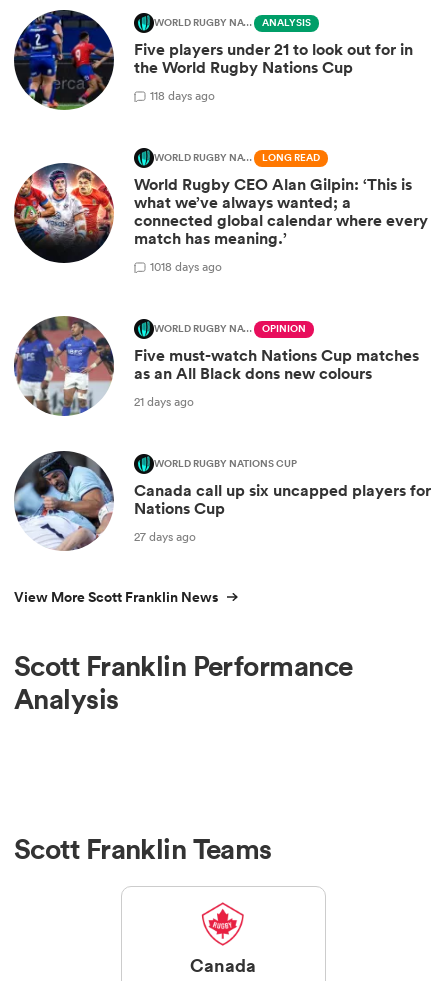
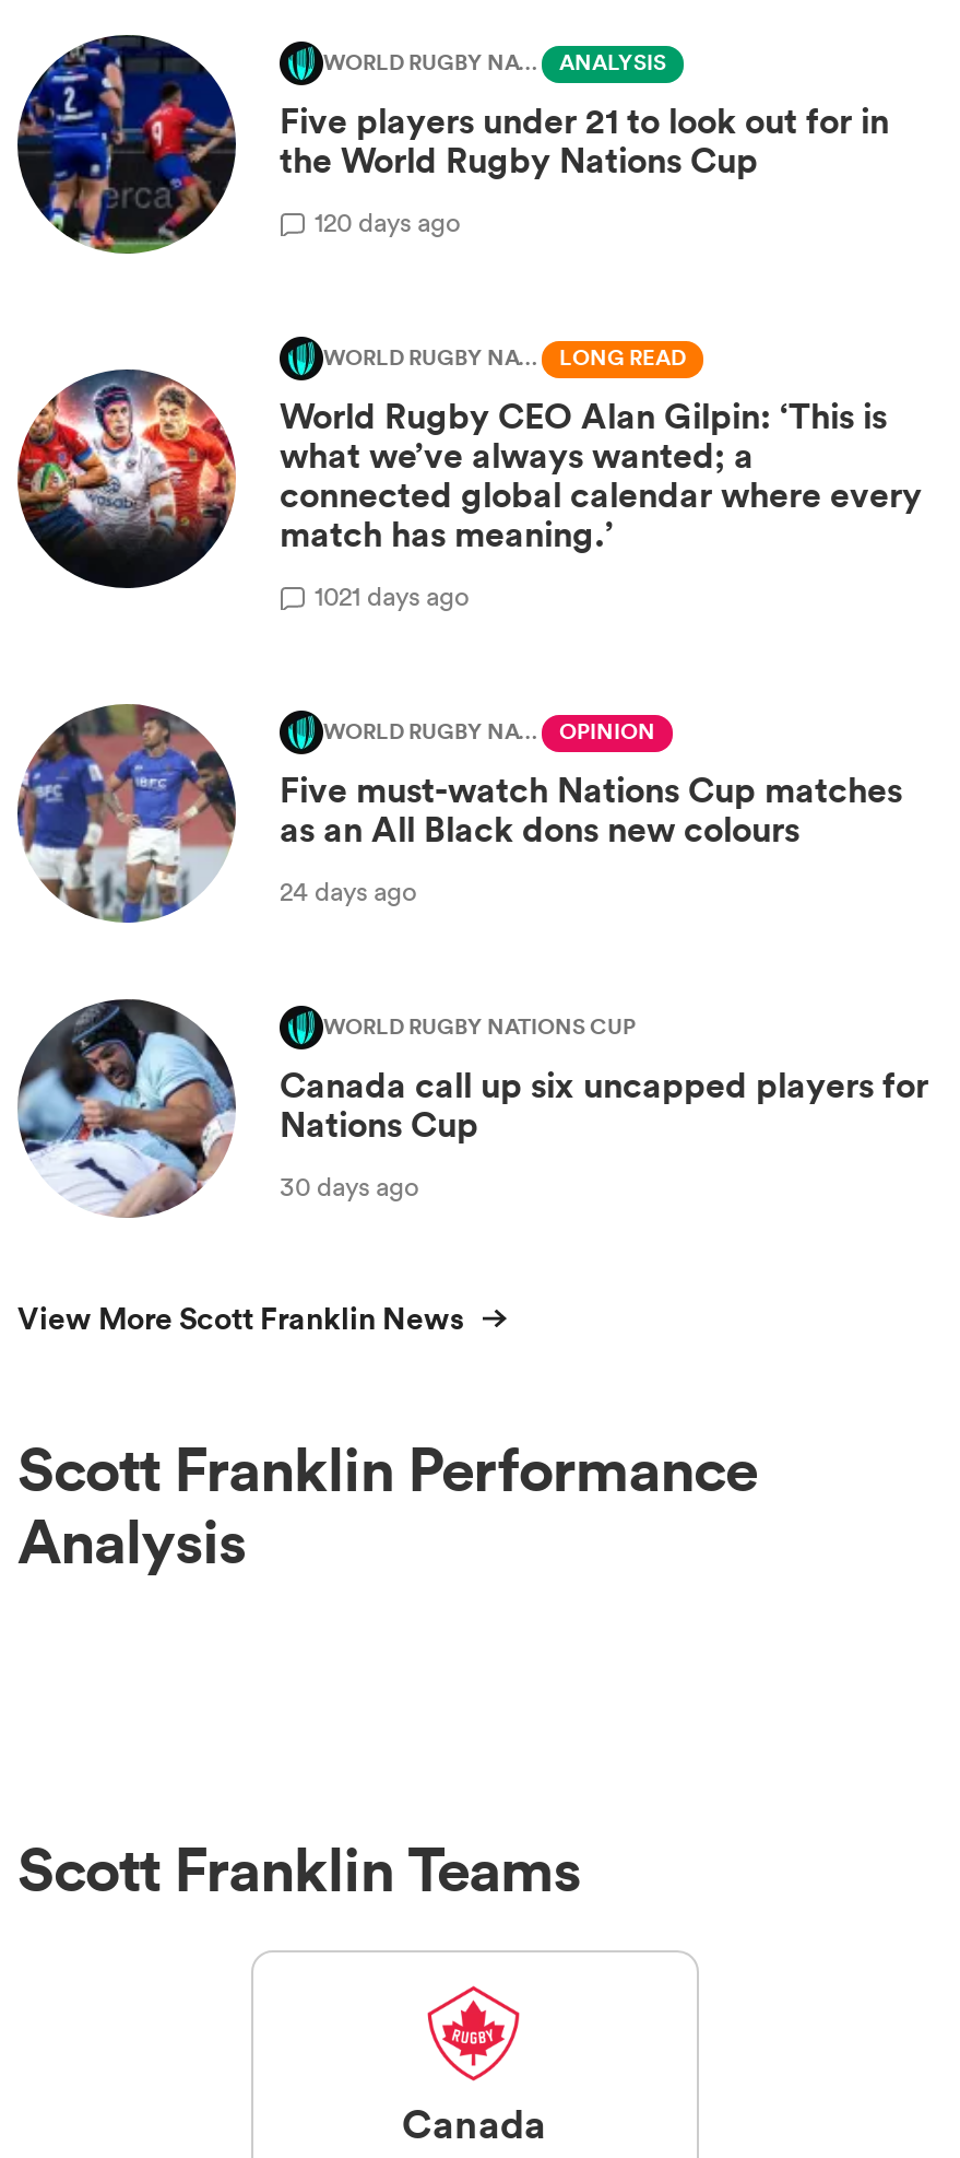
- 118 days ago
+ 120 days ago

- 1018 days ago
+ 1021 days ago

- 21 days ago
+ 24 days ago

- 27 days ago
+ 30 days ago
